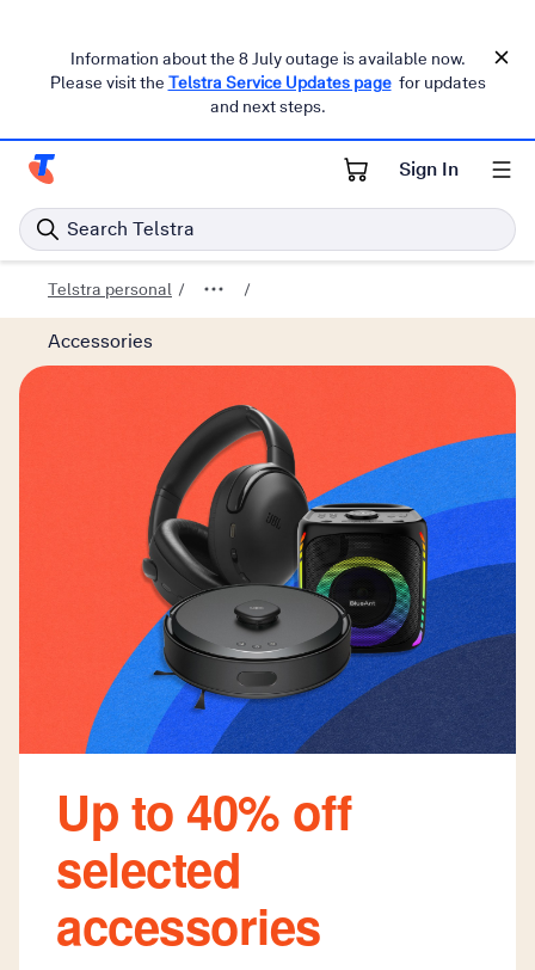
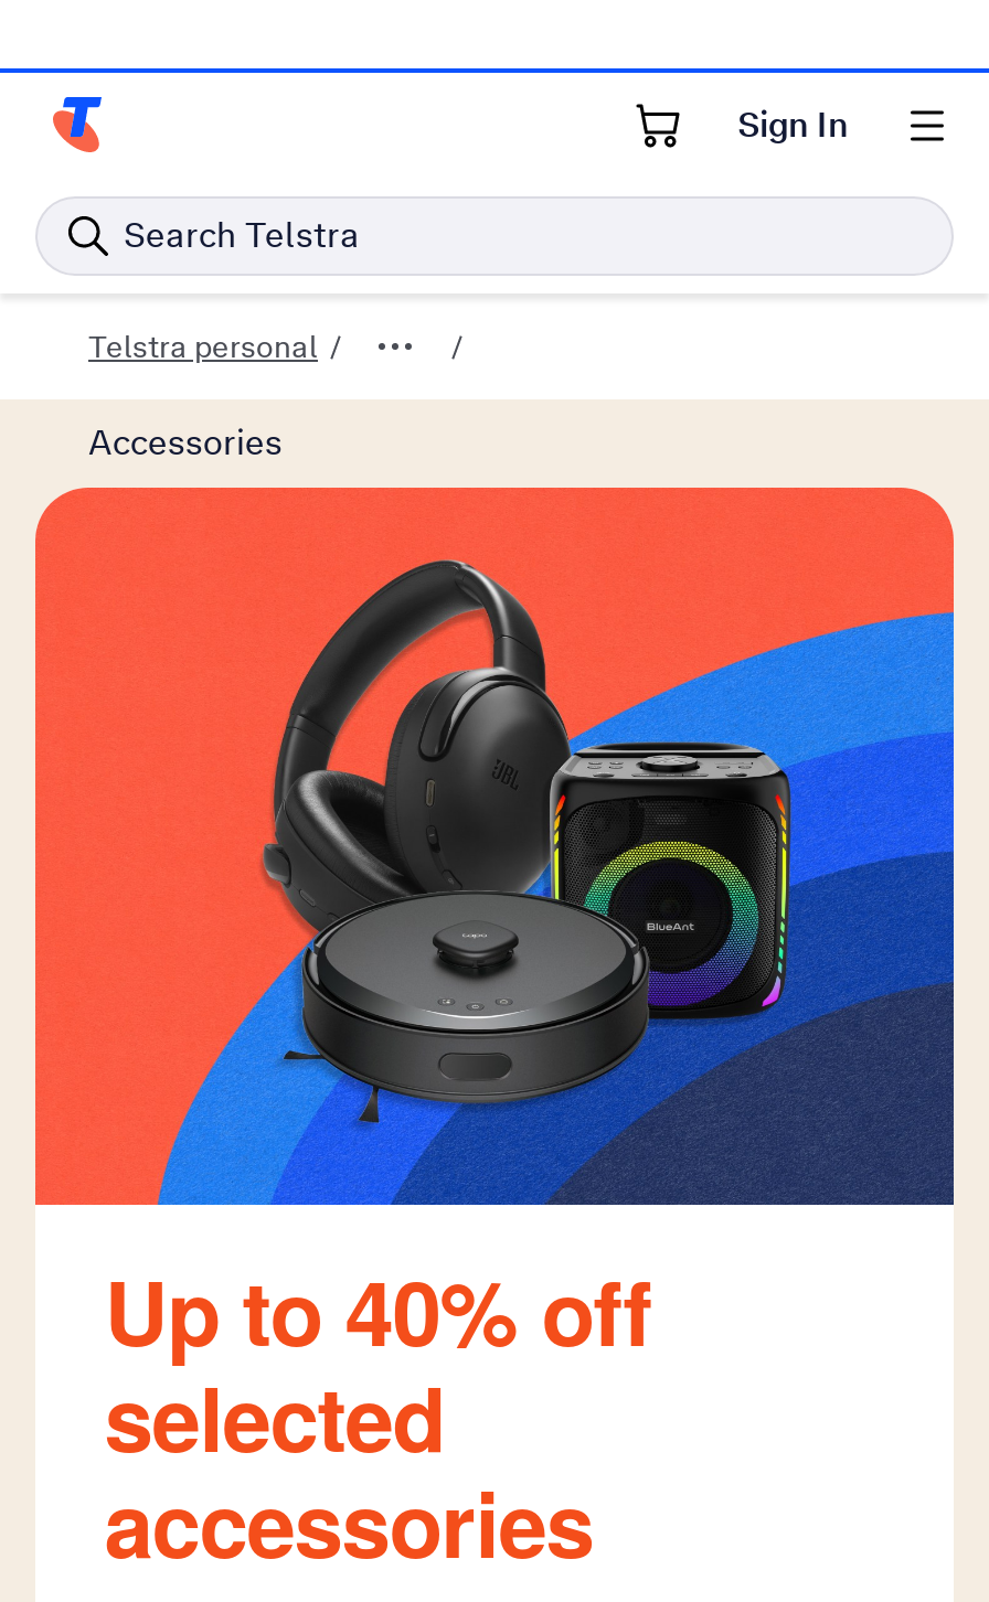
- Information about the 8 July outage is available now.
- Please visit the Telstra Service Updates page for updates
- and next steps.
